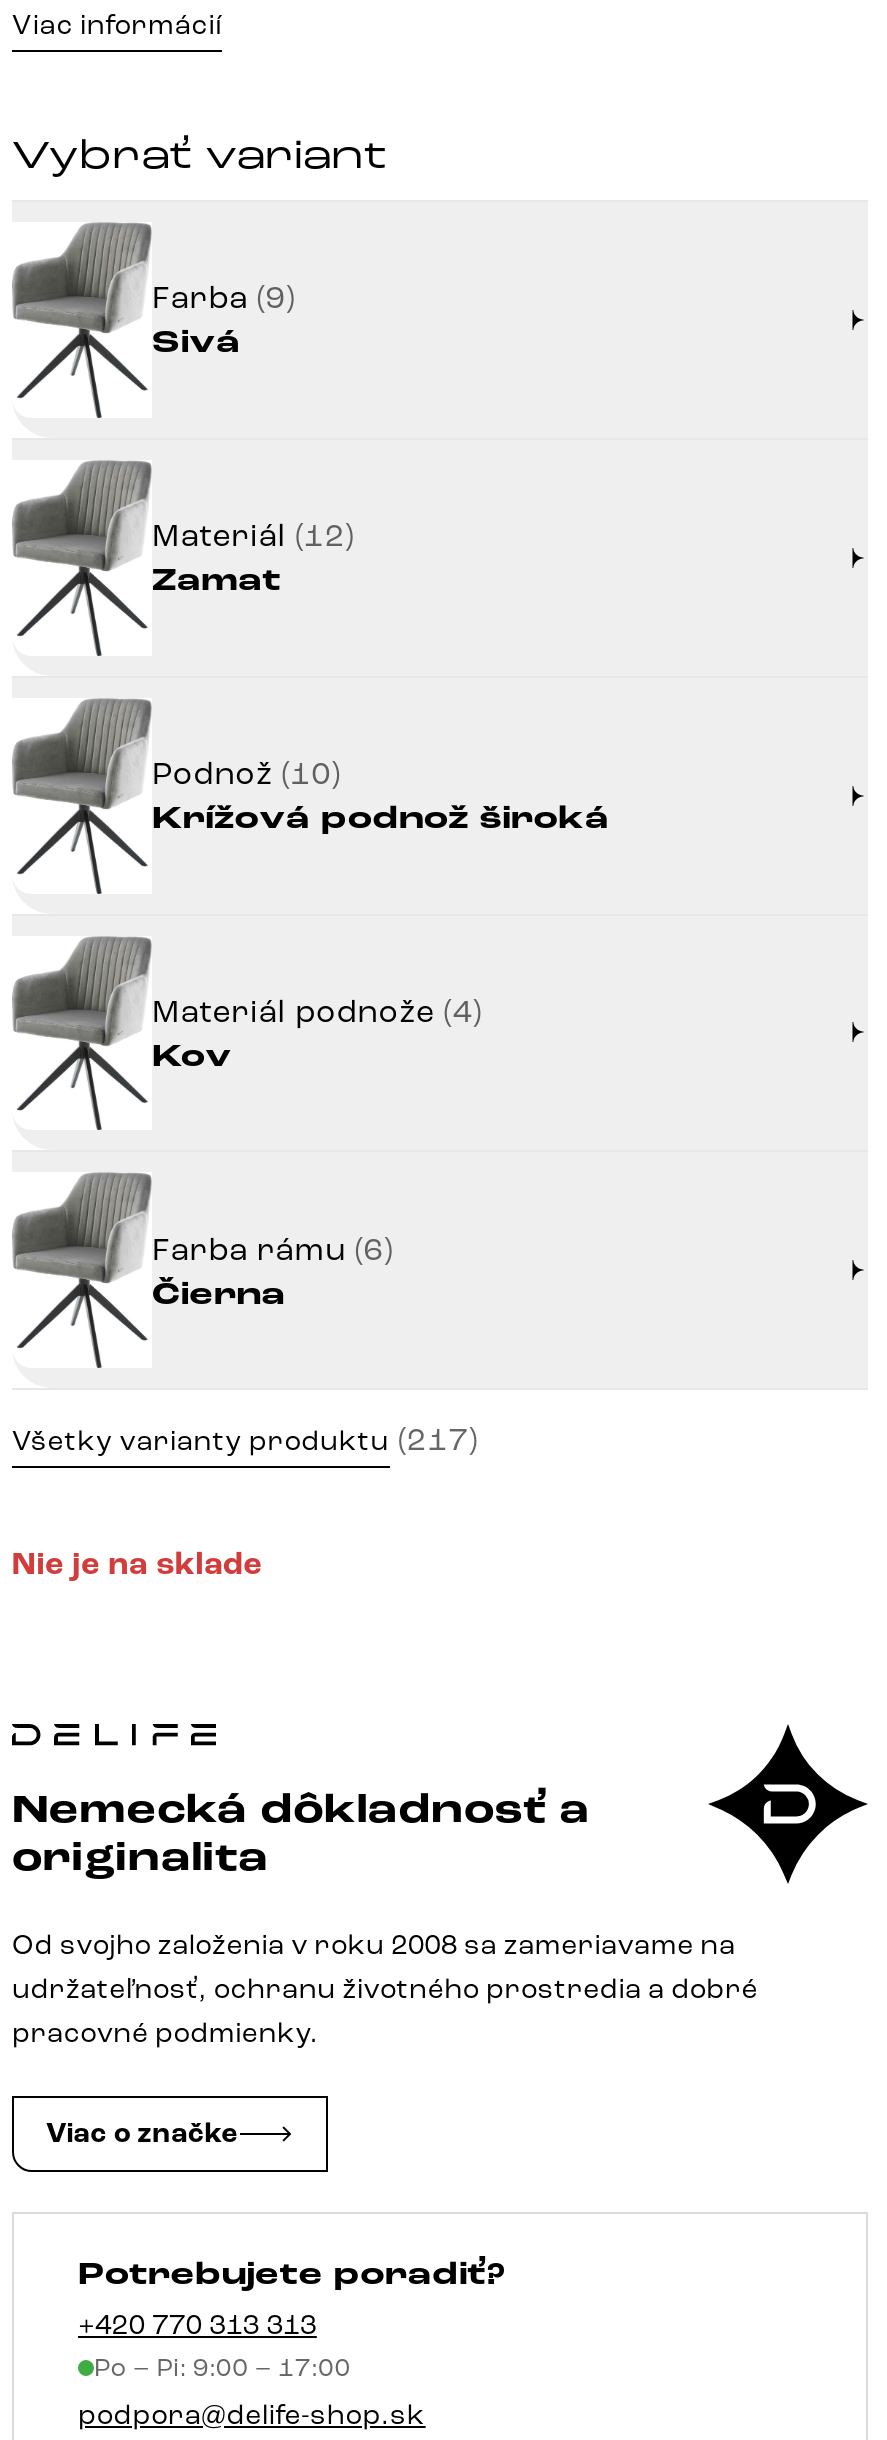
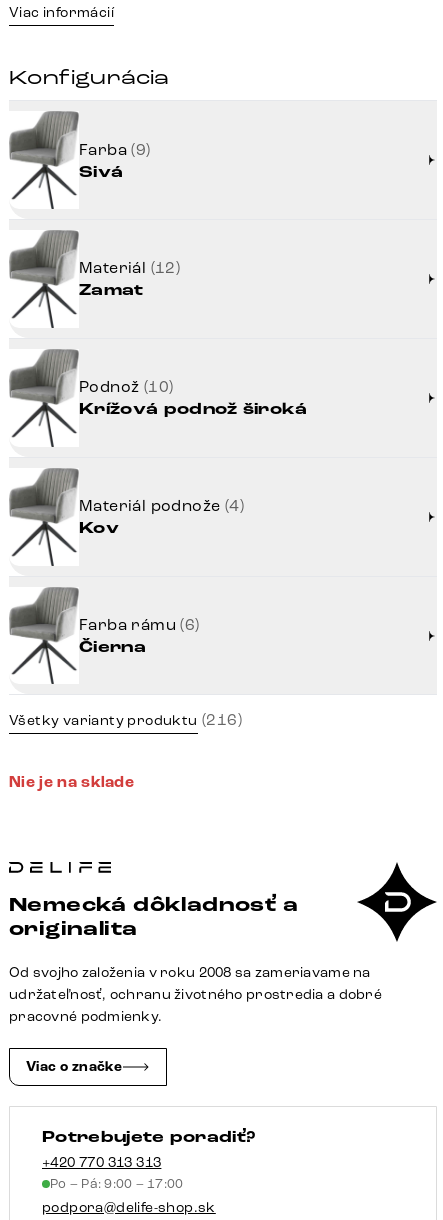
- Vybrať variant
+ Konfigurácia

- Všetky varianty produktu (217)
+ Všetky varianty produktu (216)

- Po – Pi: 9:00 – 17:00
+ Po – Pá: 9:00 – 17:00
